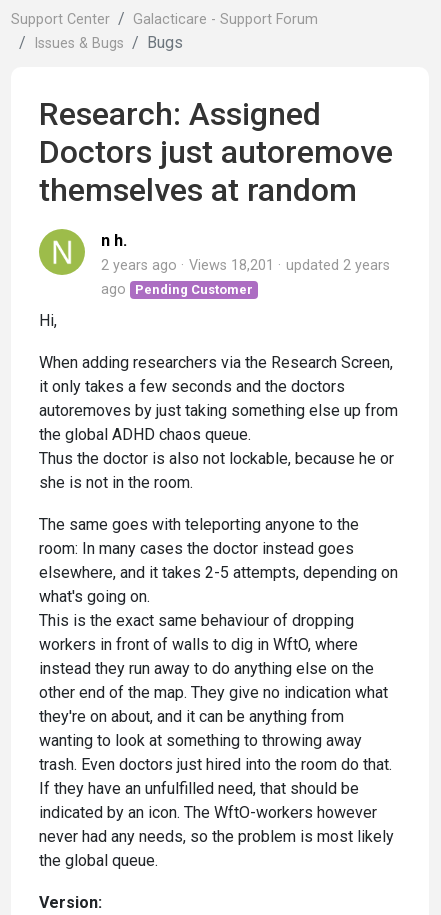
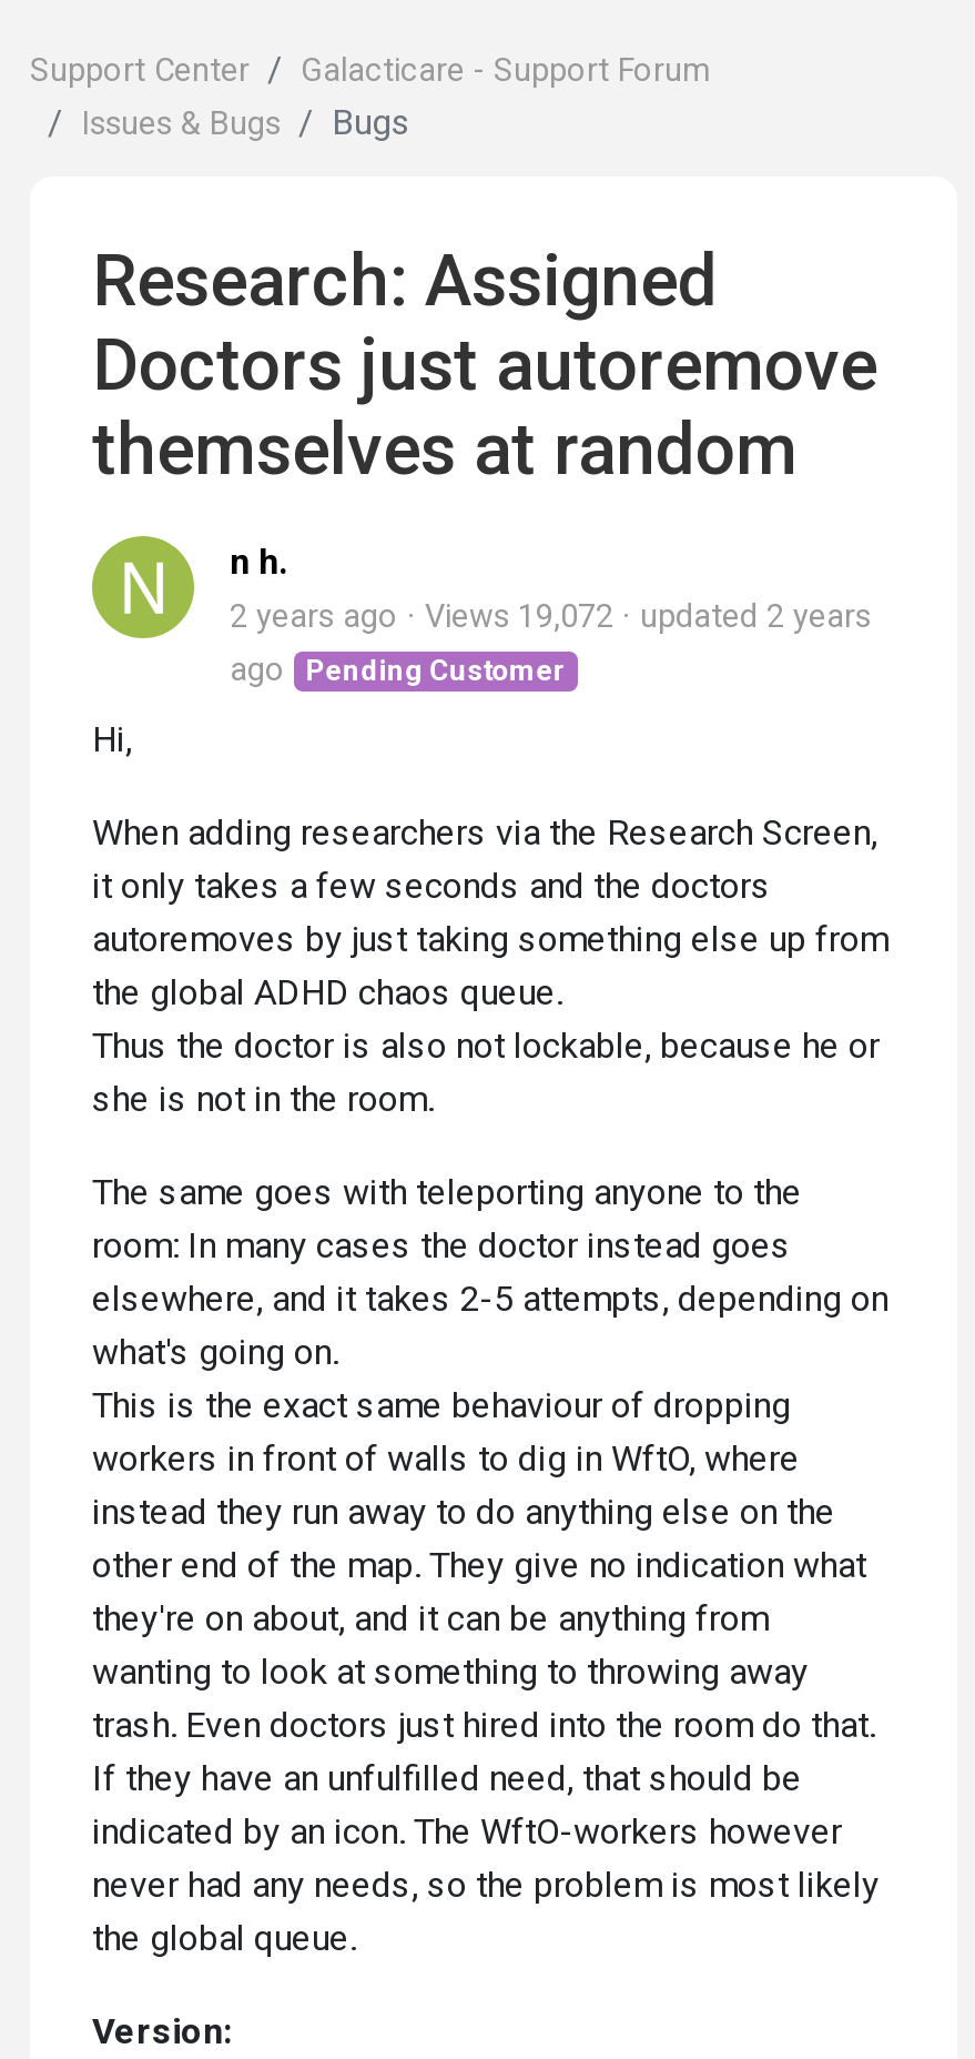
- 2 years ago Views 18,201 updated 2 years
+ 2 years ago Views 19,072 updated 2 years
